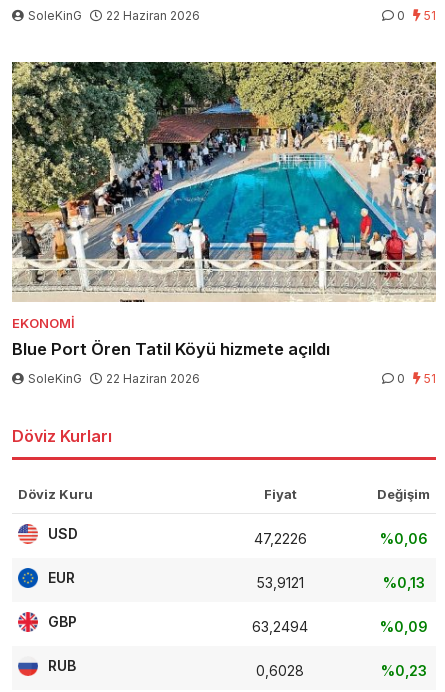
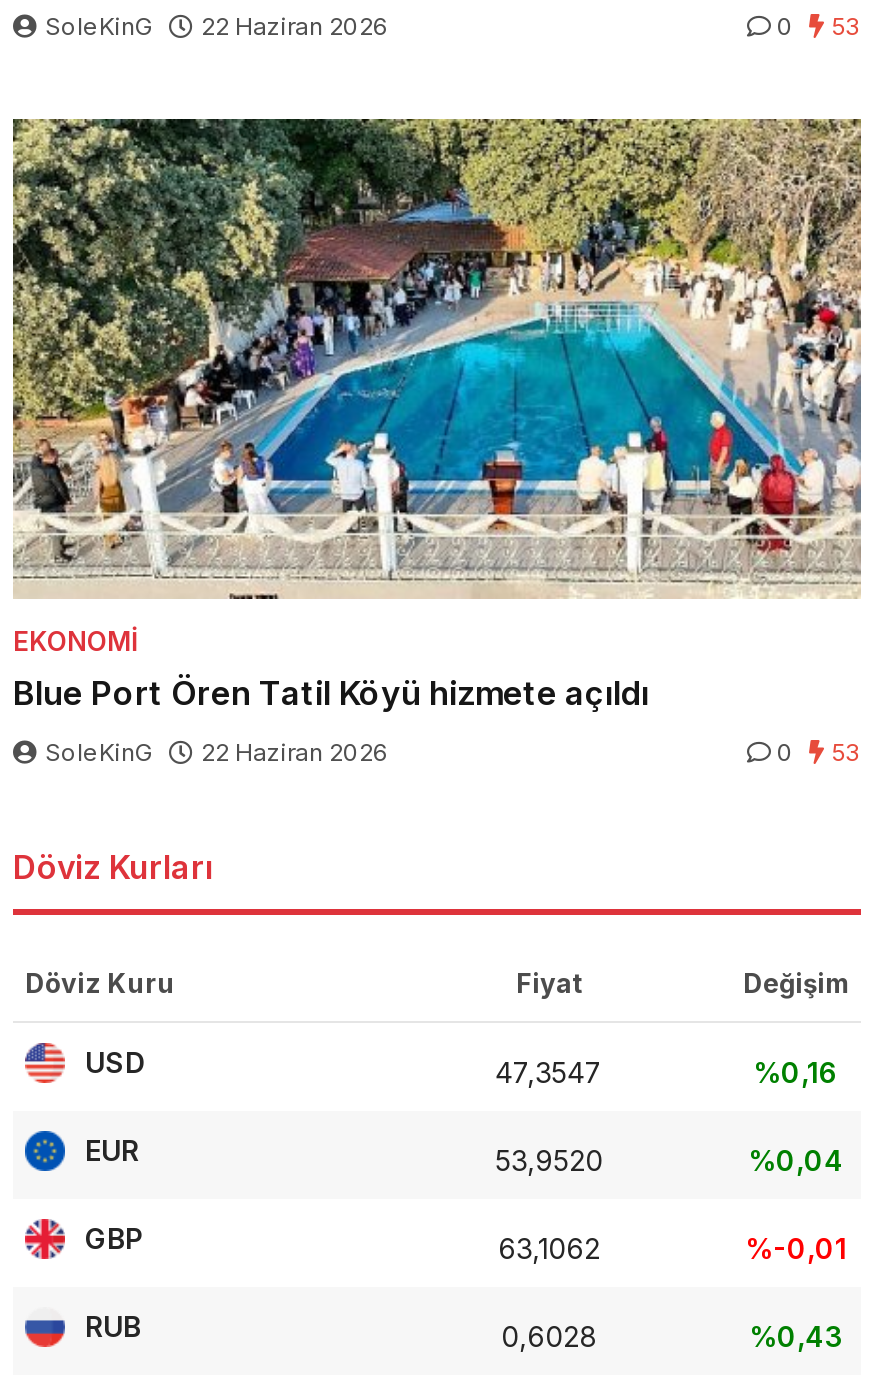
- 0 51
+ 0 53

- 0 51
+ 0 53

- 47,2226
+ 47,3547

- %0,06
+ %0,16

- 53,9121
+ 53,9520

- %0,13
+ %0,04

- 63,2494
+ 63,1062

- %0,09
+ %-0,01

- %0,23
+ %0,43
